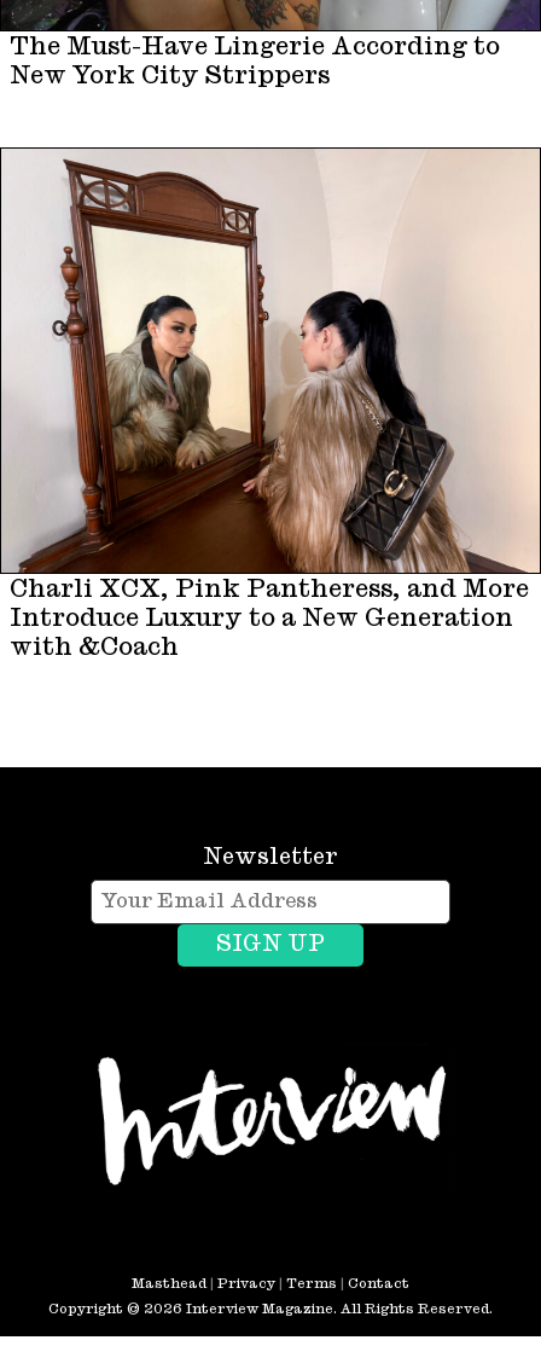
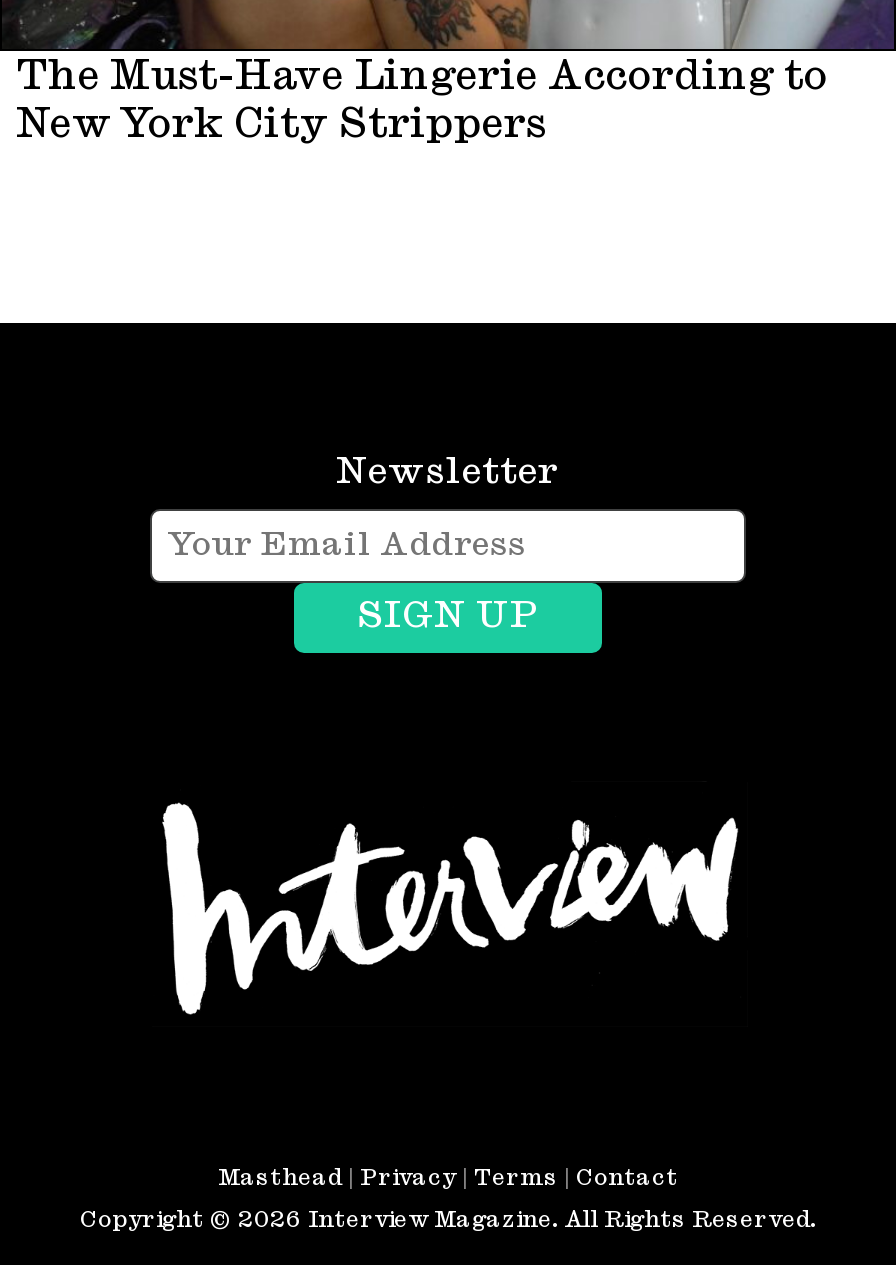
- [image]
- Charli XCX, Pink Pantheress, and More
- Introduce Luxury to a New Generation
- with &Coach
